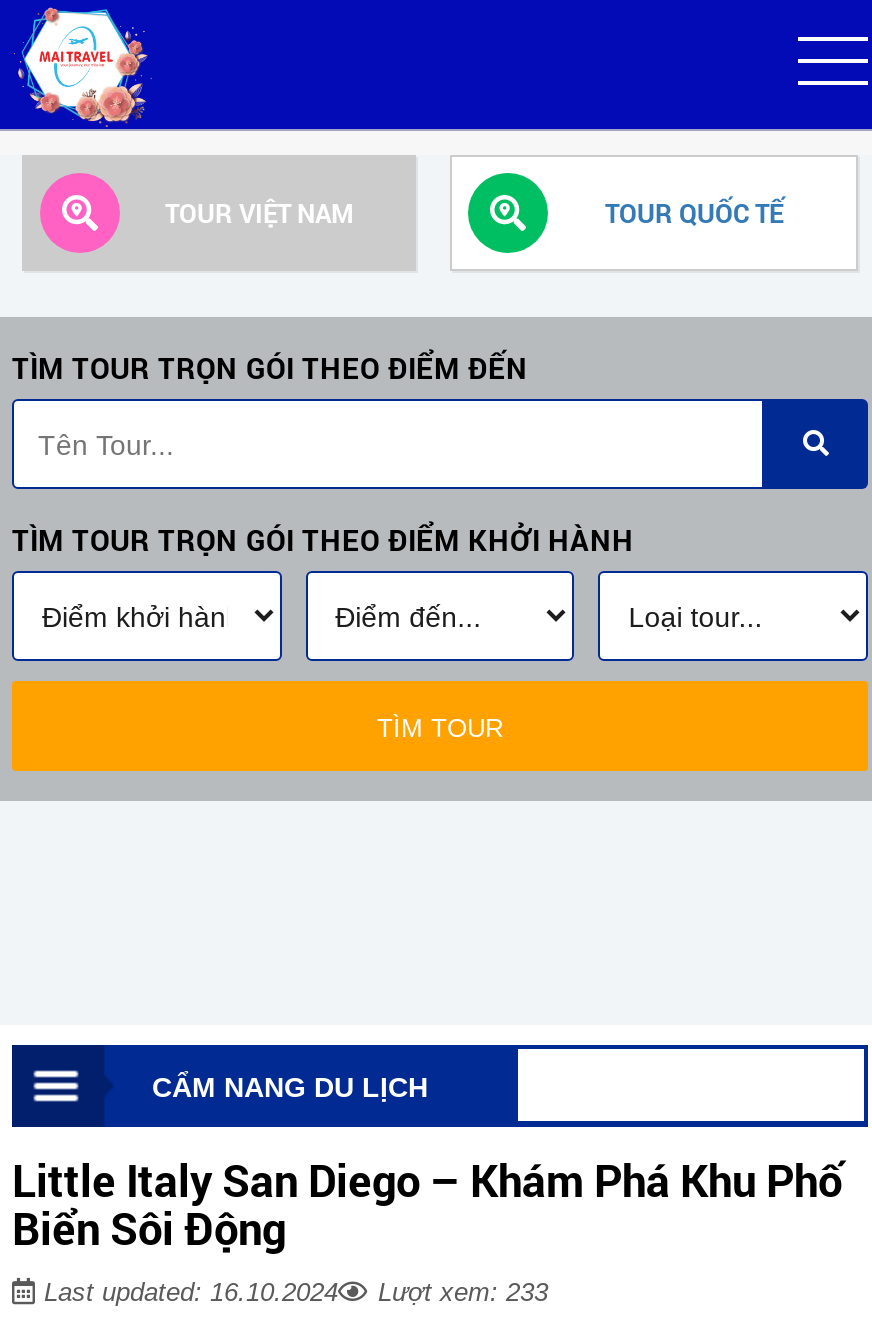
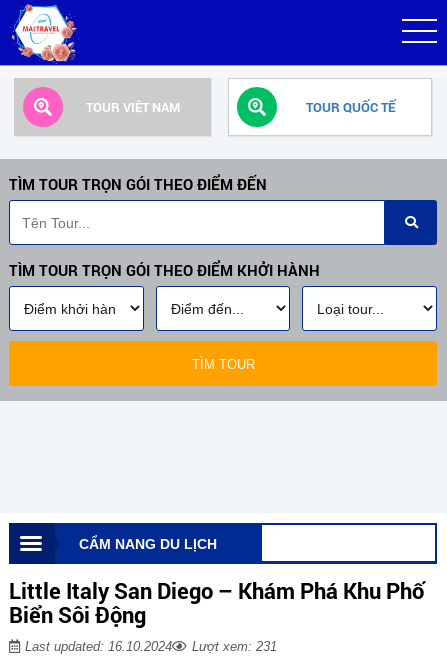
- Last updated: 16.10.2024 Lượt xem: 233
+ Last updated: 16.10.2024 Lượt xem: 231
